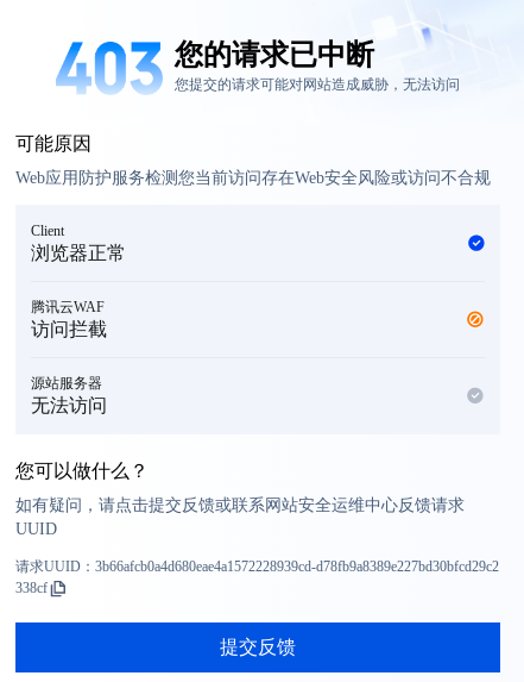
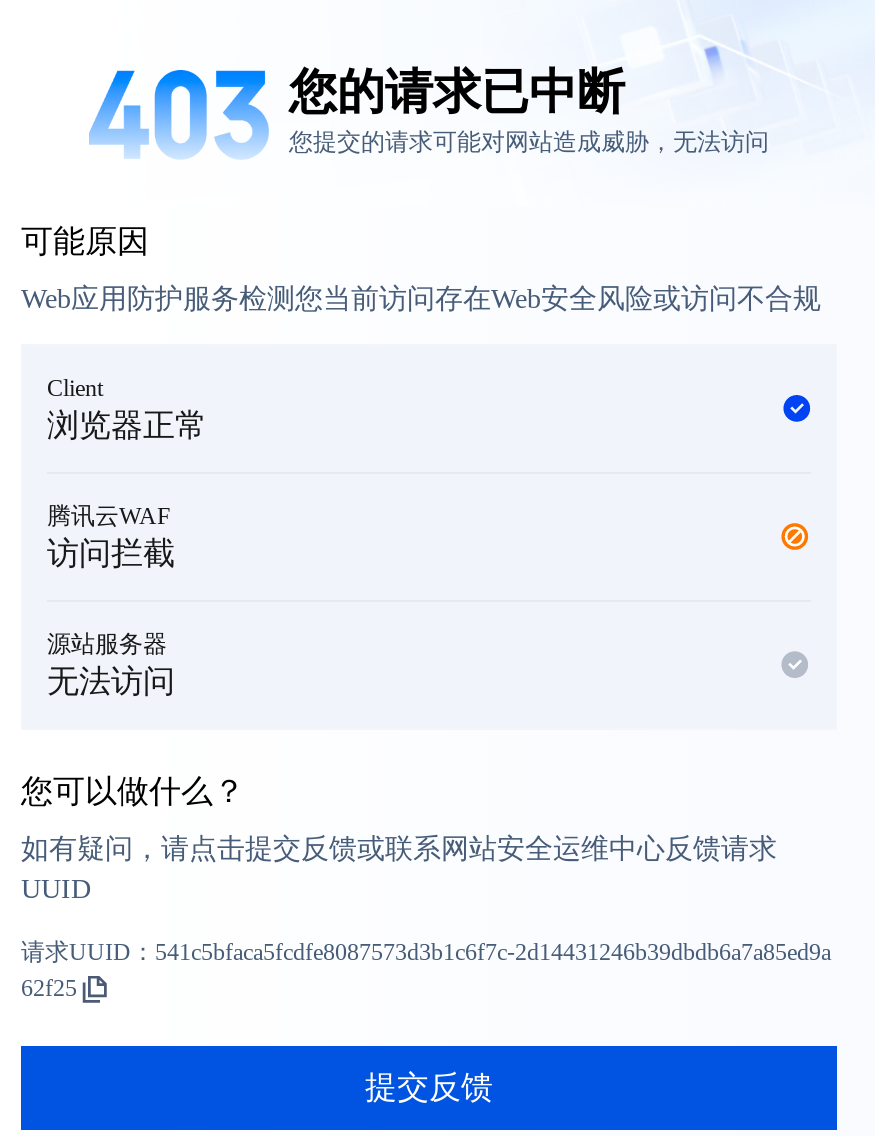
- 请求UUID：3b66afcb0a4d680eae4a1572228939cd-d78fb9a8389e227bd30bfcd29c2
- 338cf
+ 请求UUID：541c5bfaca5fcdfe8087573d3b1c6f7c-2d14431246b39dbdb6a7a85ed9a
+ 62f25
